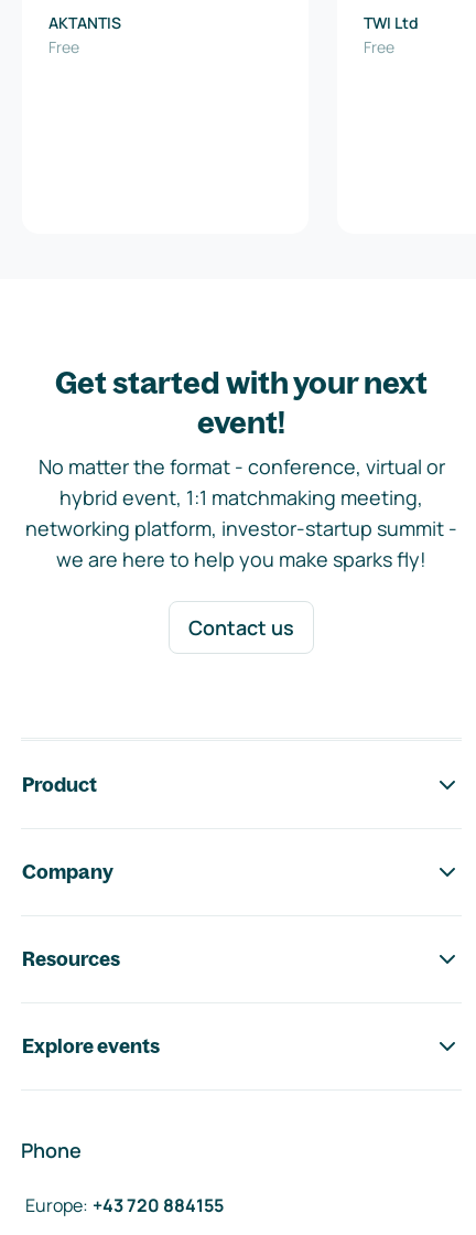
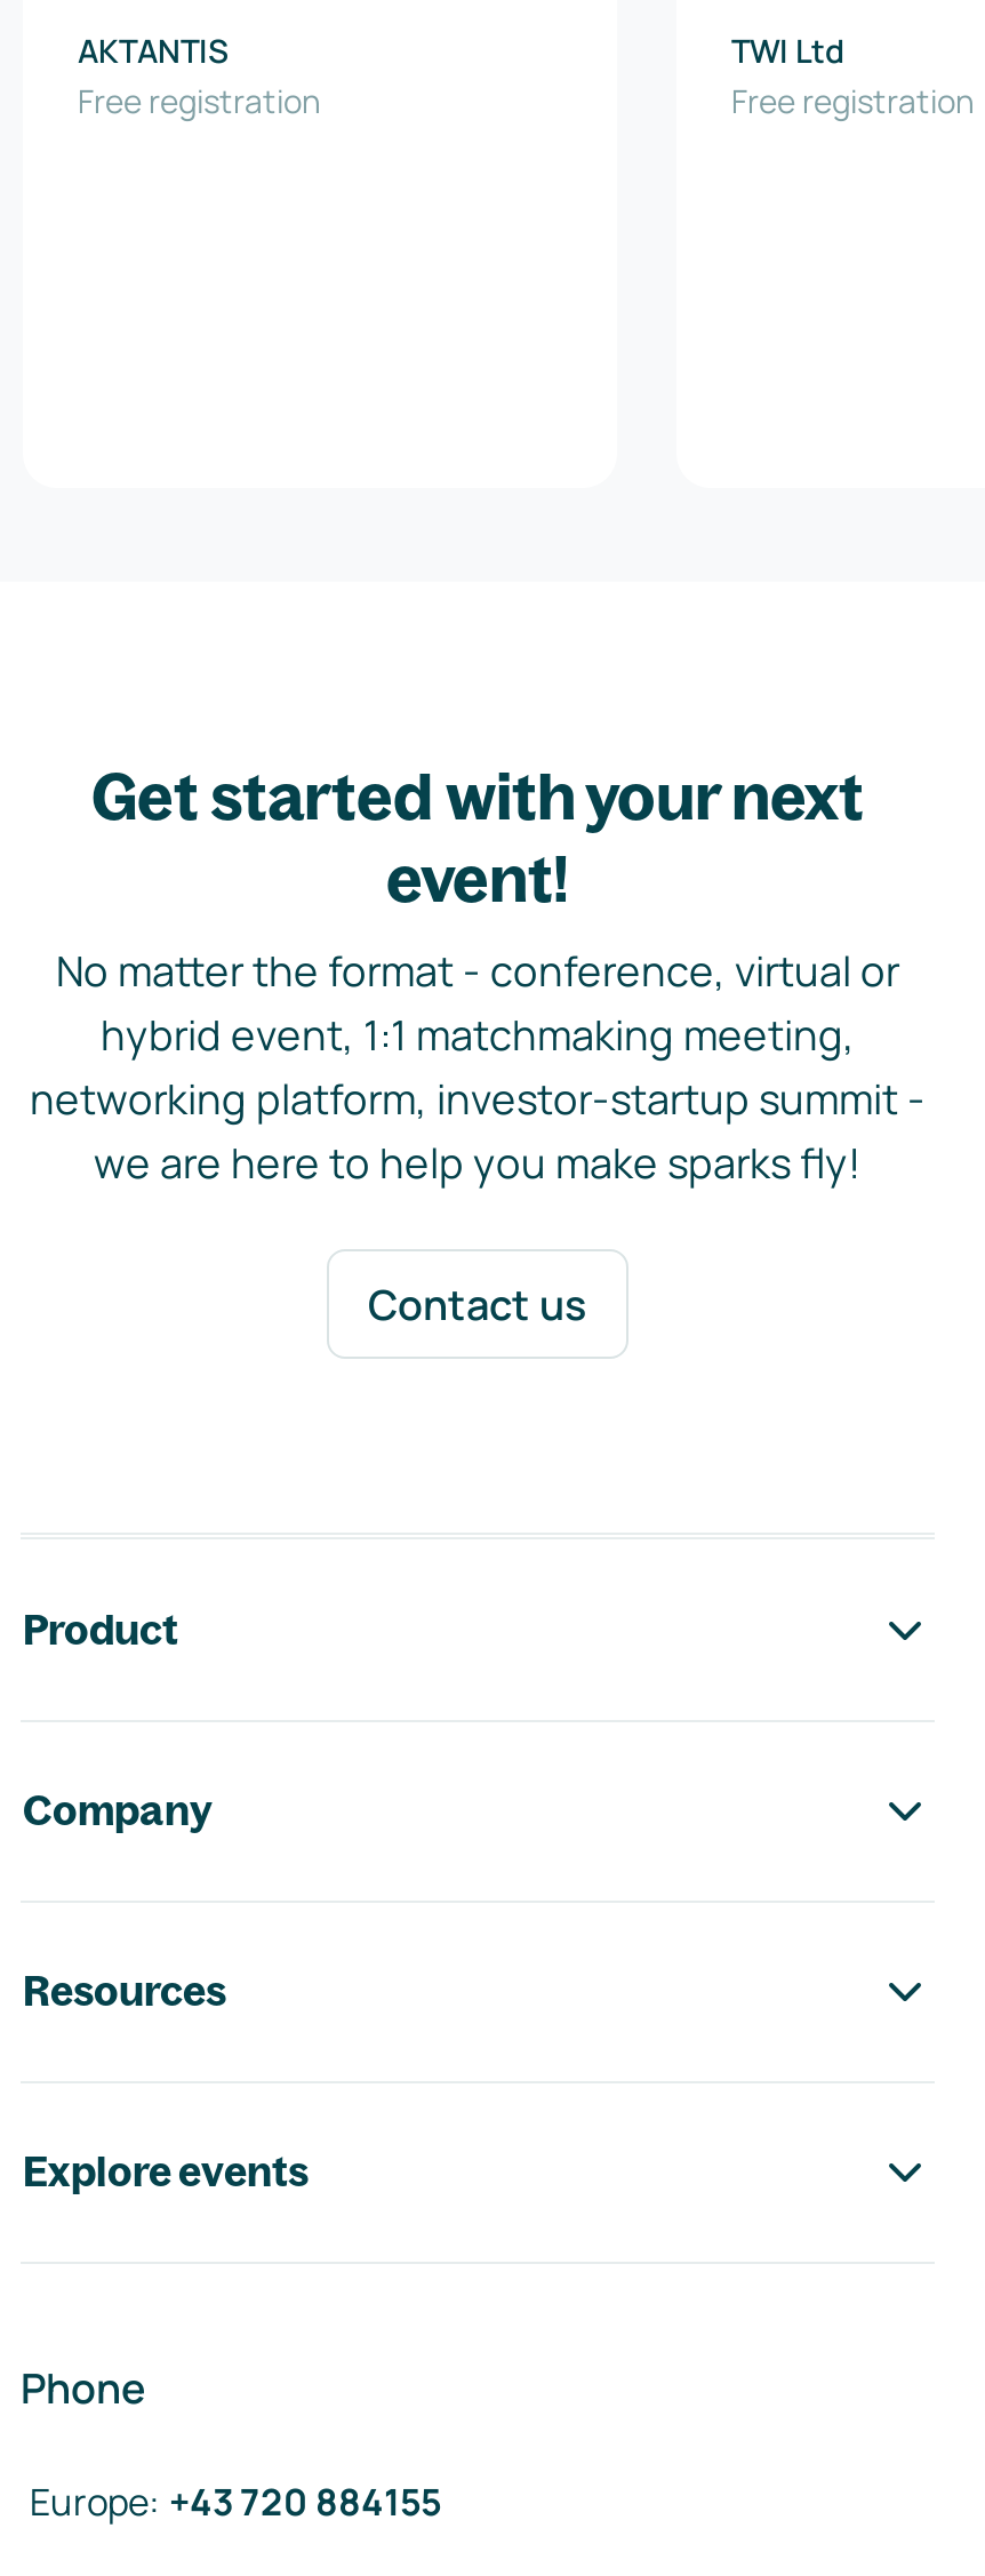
- Free
+ Free registration

- Free
+ Free registration
